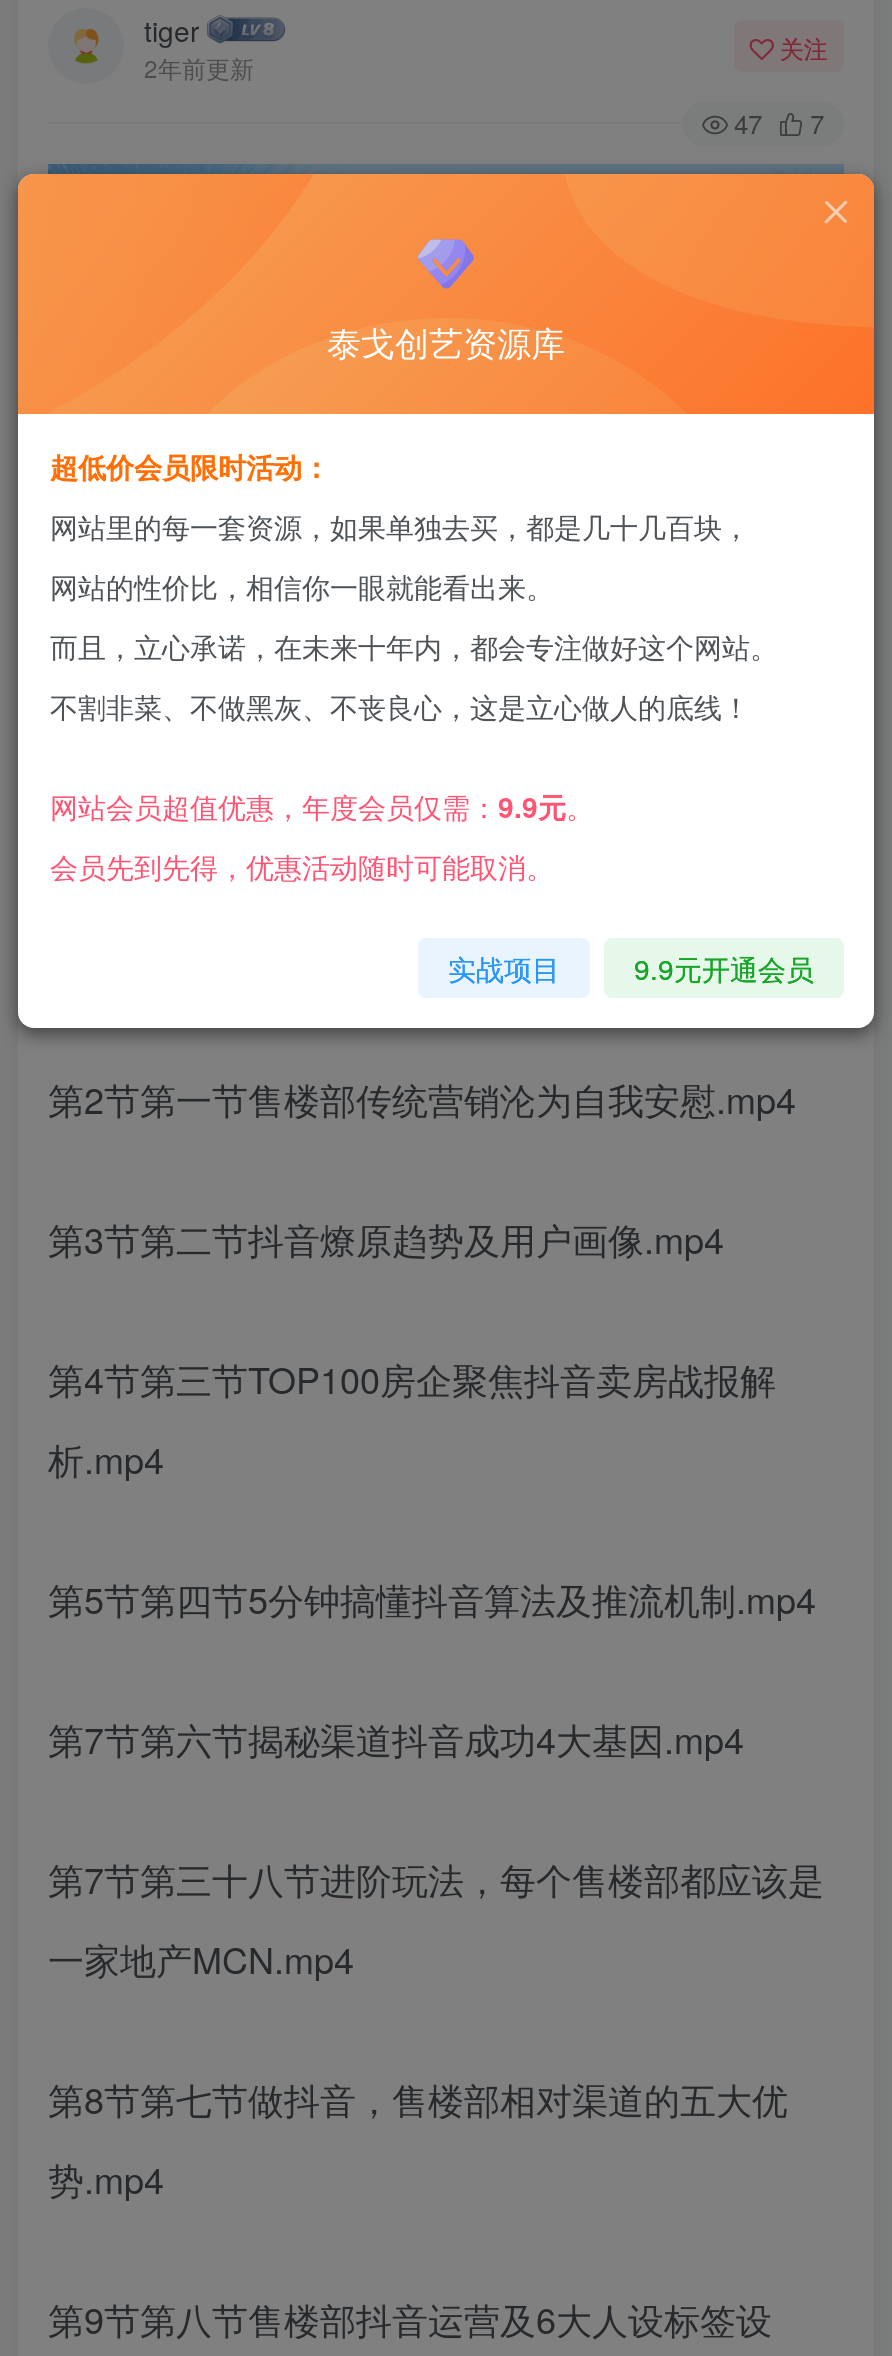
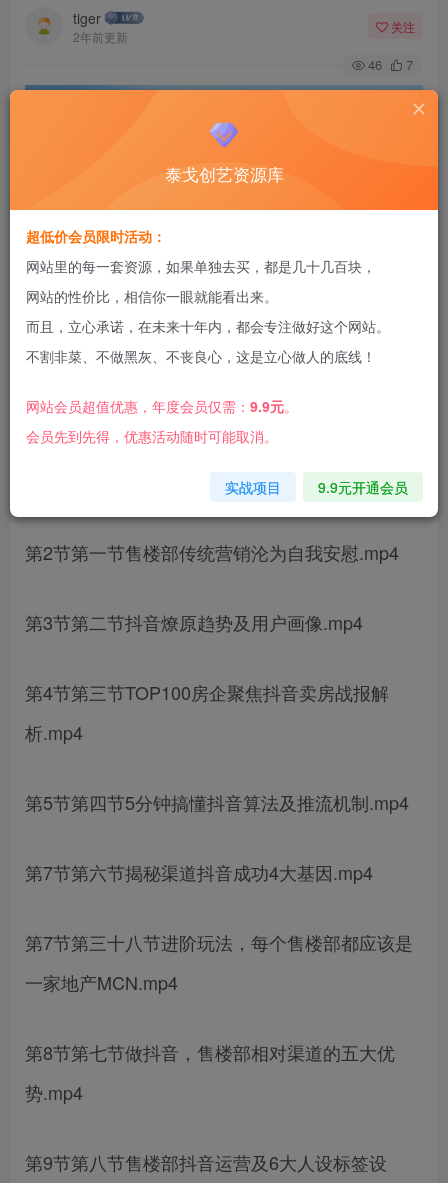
- 47 7
+ 46 7
